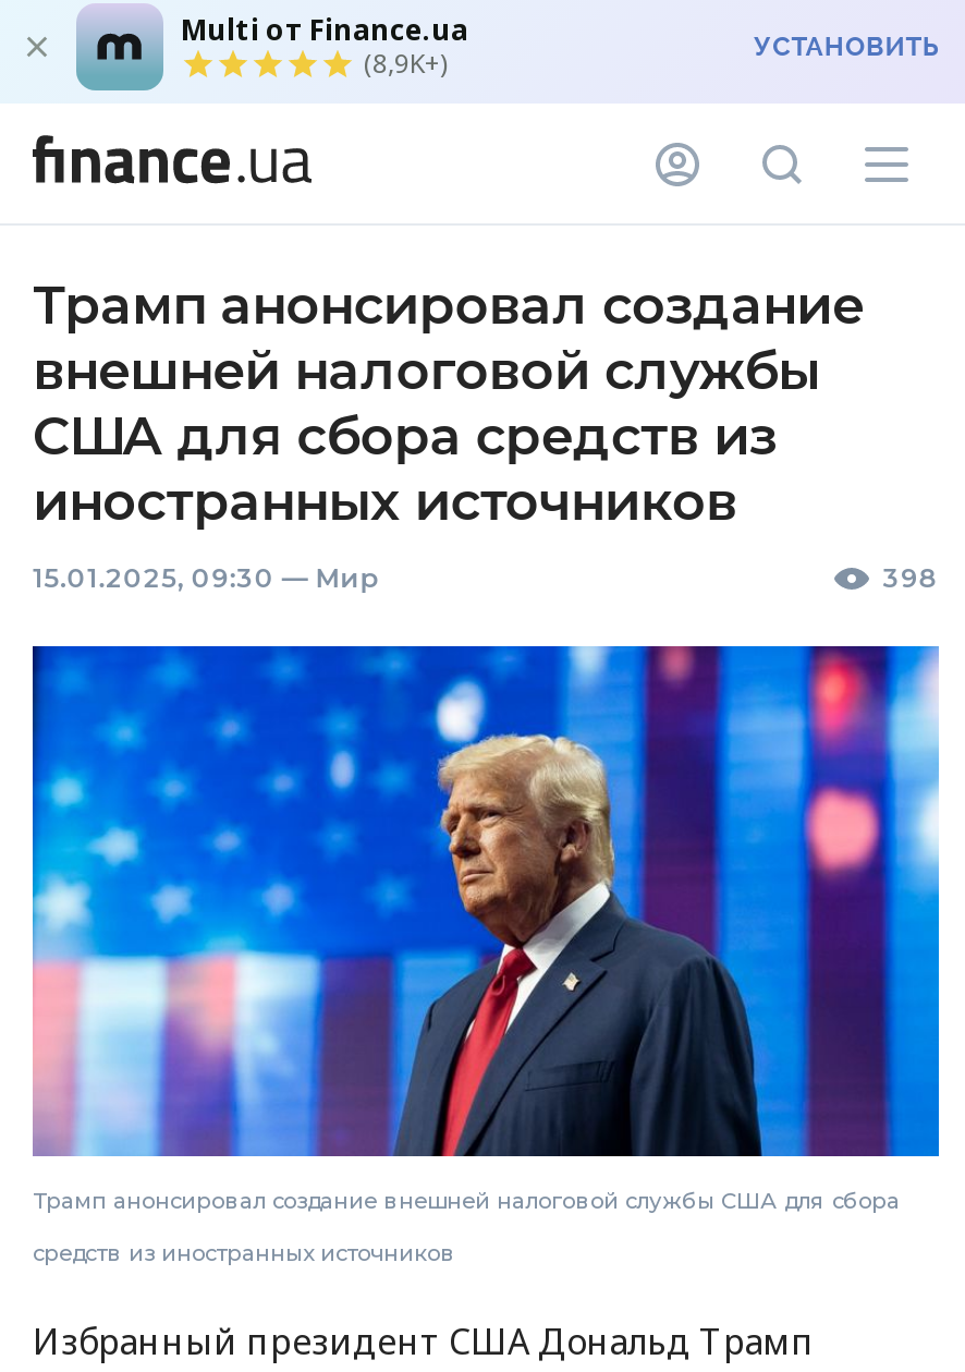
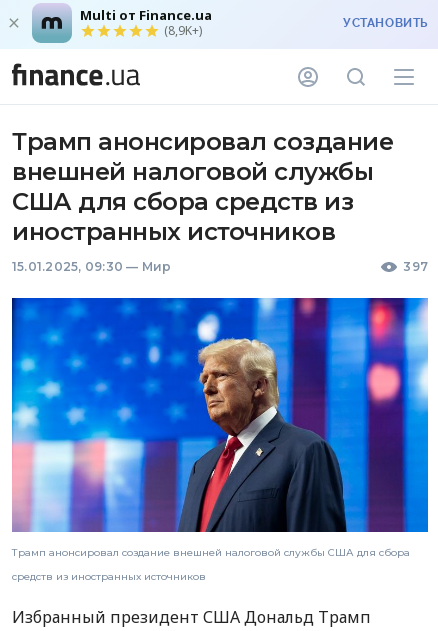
- 398
+ 397
